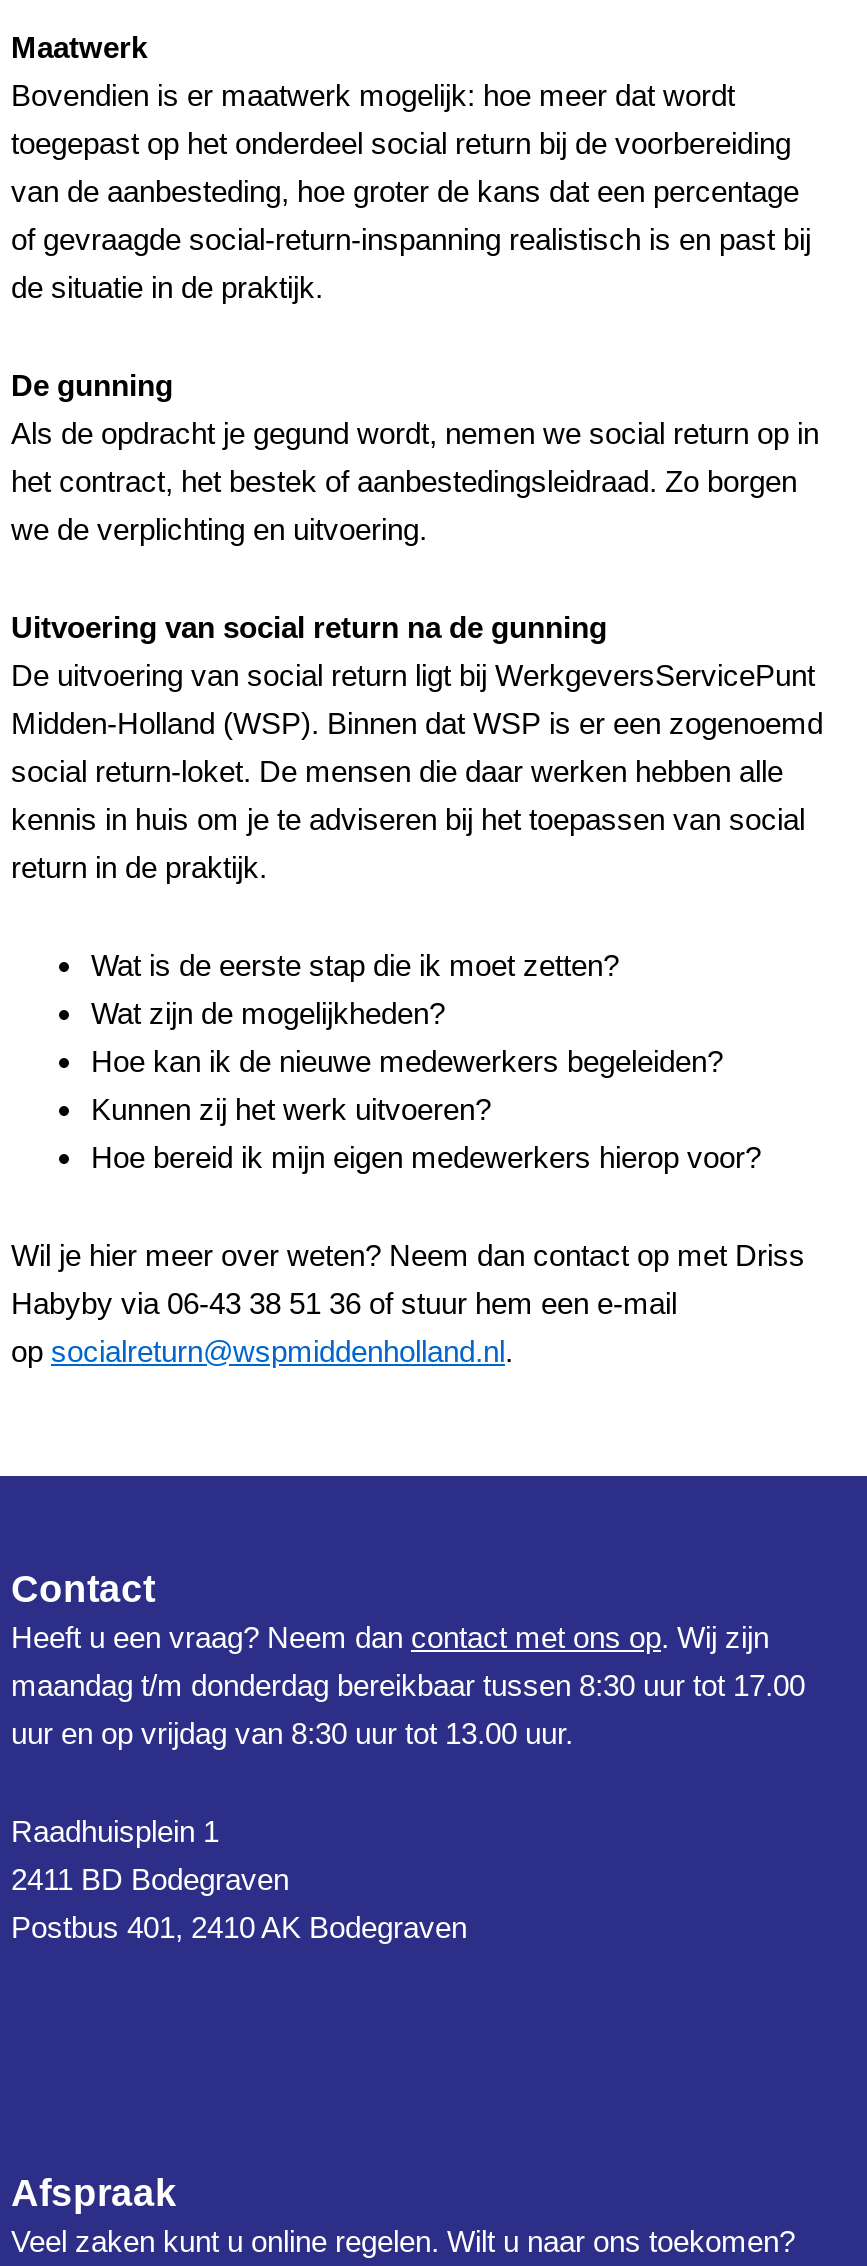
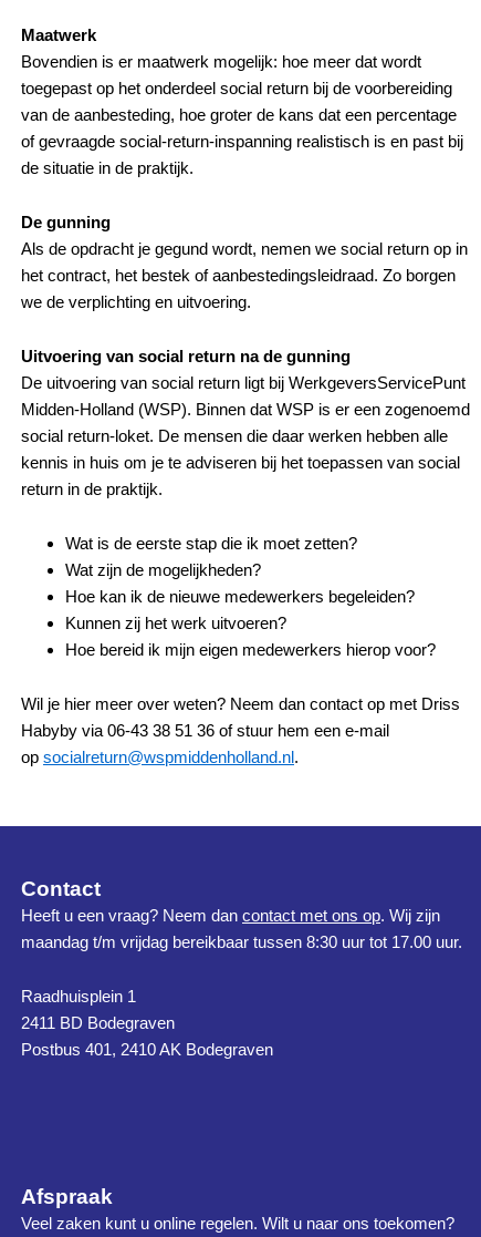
- maandag t/m donderdag bereikbaar tussen 8:30 uur tot 17.00
- uur en op vrijdag van 8:30 uur tot 13.00 uur.
+ maandag t/m vrijdag bereikbaar tussen 8:30 uur tot 17.00 uur.
